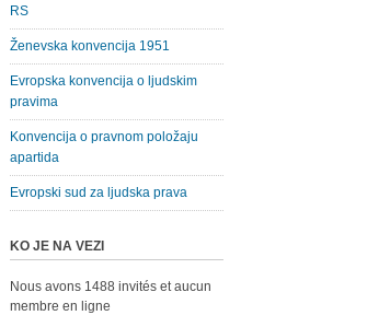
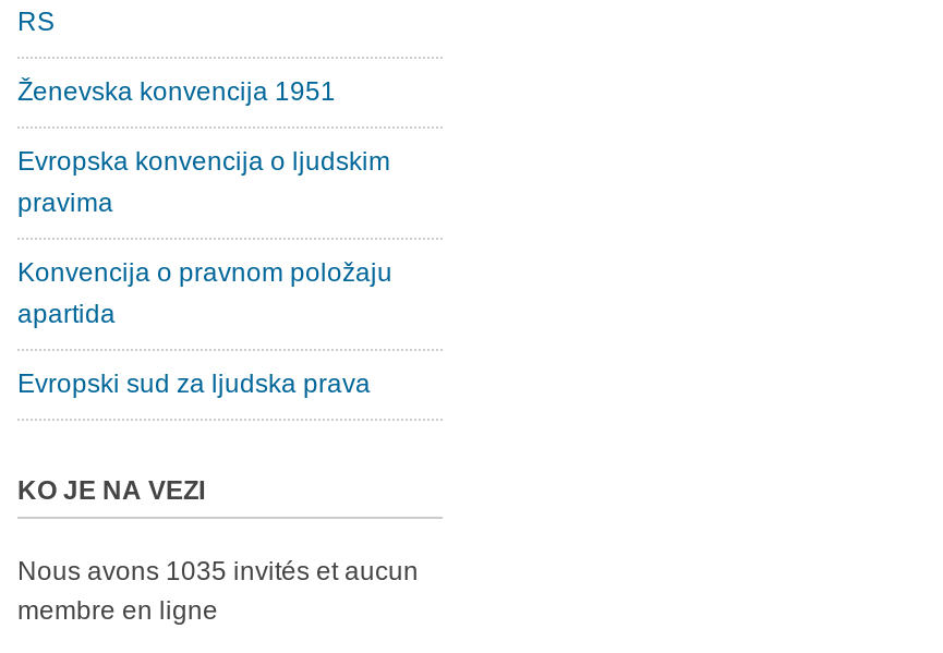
- Nous avons 1488 invités et aucun
+ Nous avons 1035 invités et aucun
